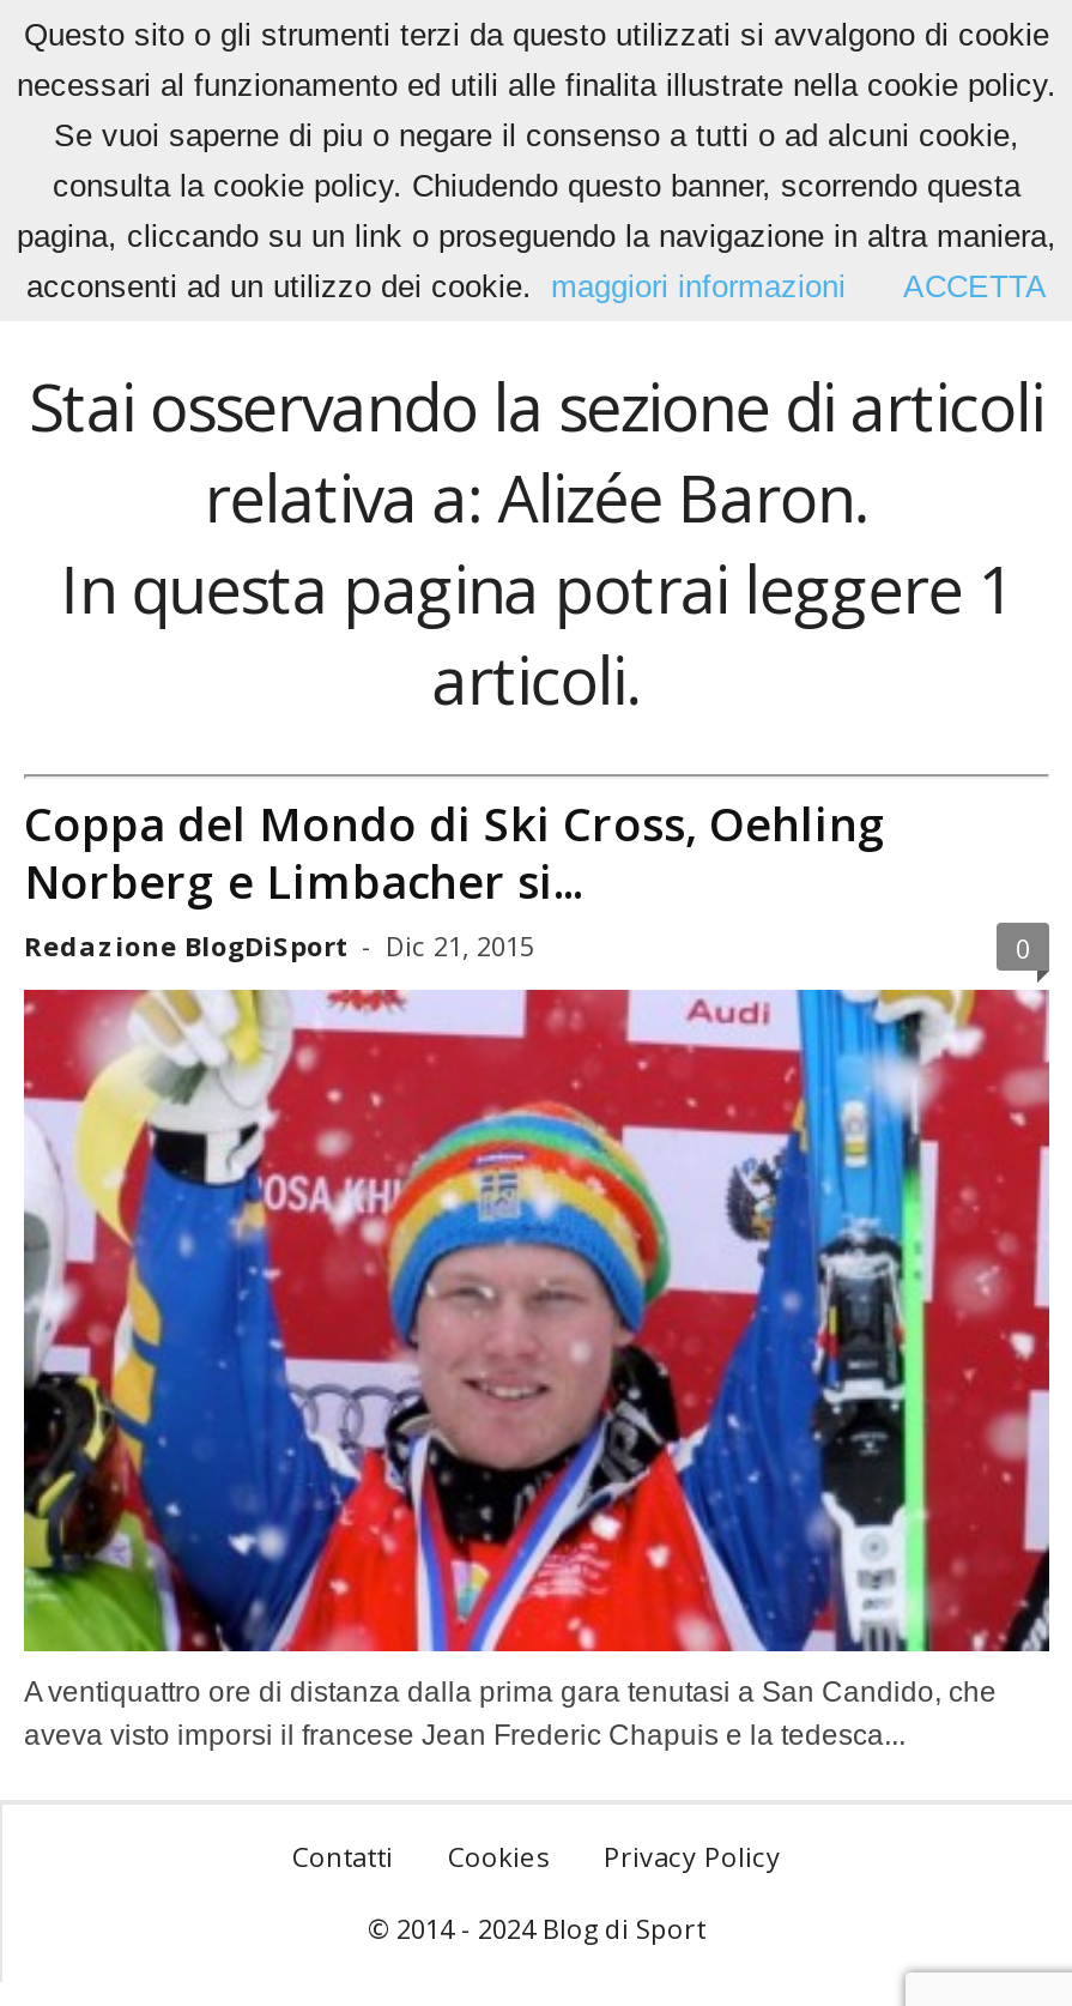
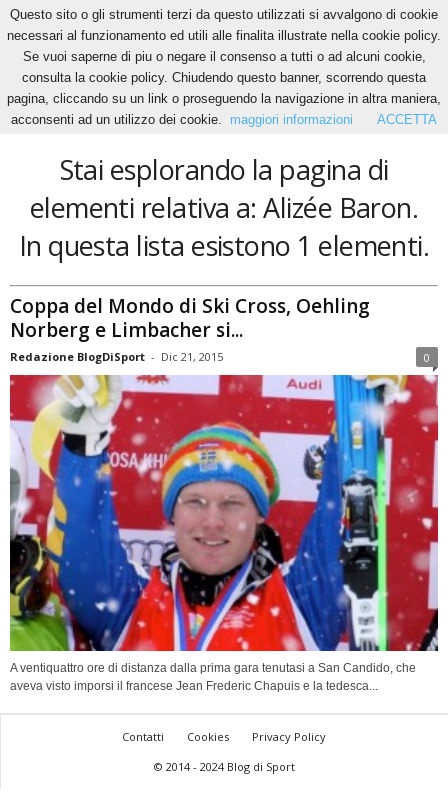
- Stai osservando la sezione di articoli
- relativa a: Alizée Baron.
- In questa pagina potrai leggere 1
- articoli.
+ Stai esplorando la pagina di
+ elementi relativa a: Alizée Baron.
+ In questa lista esistono 1 elementi.
